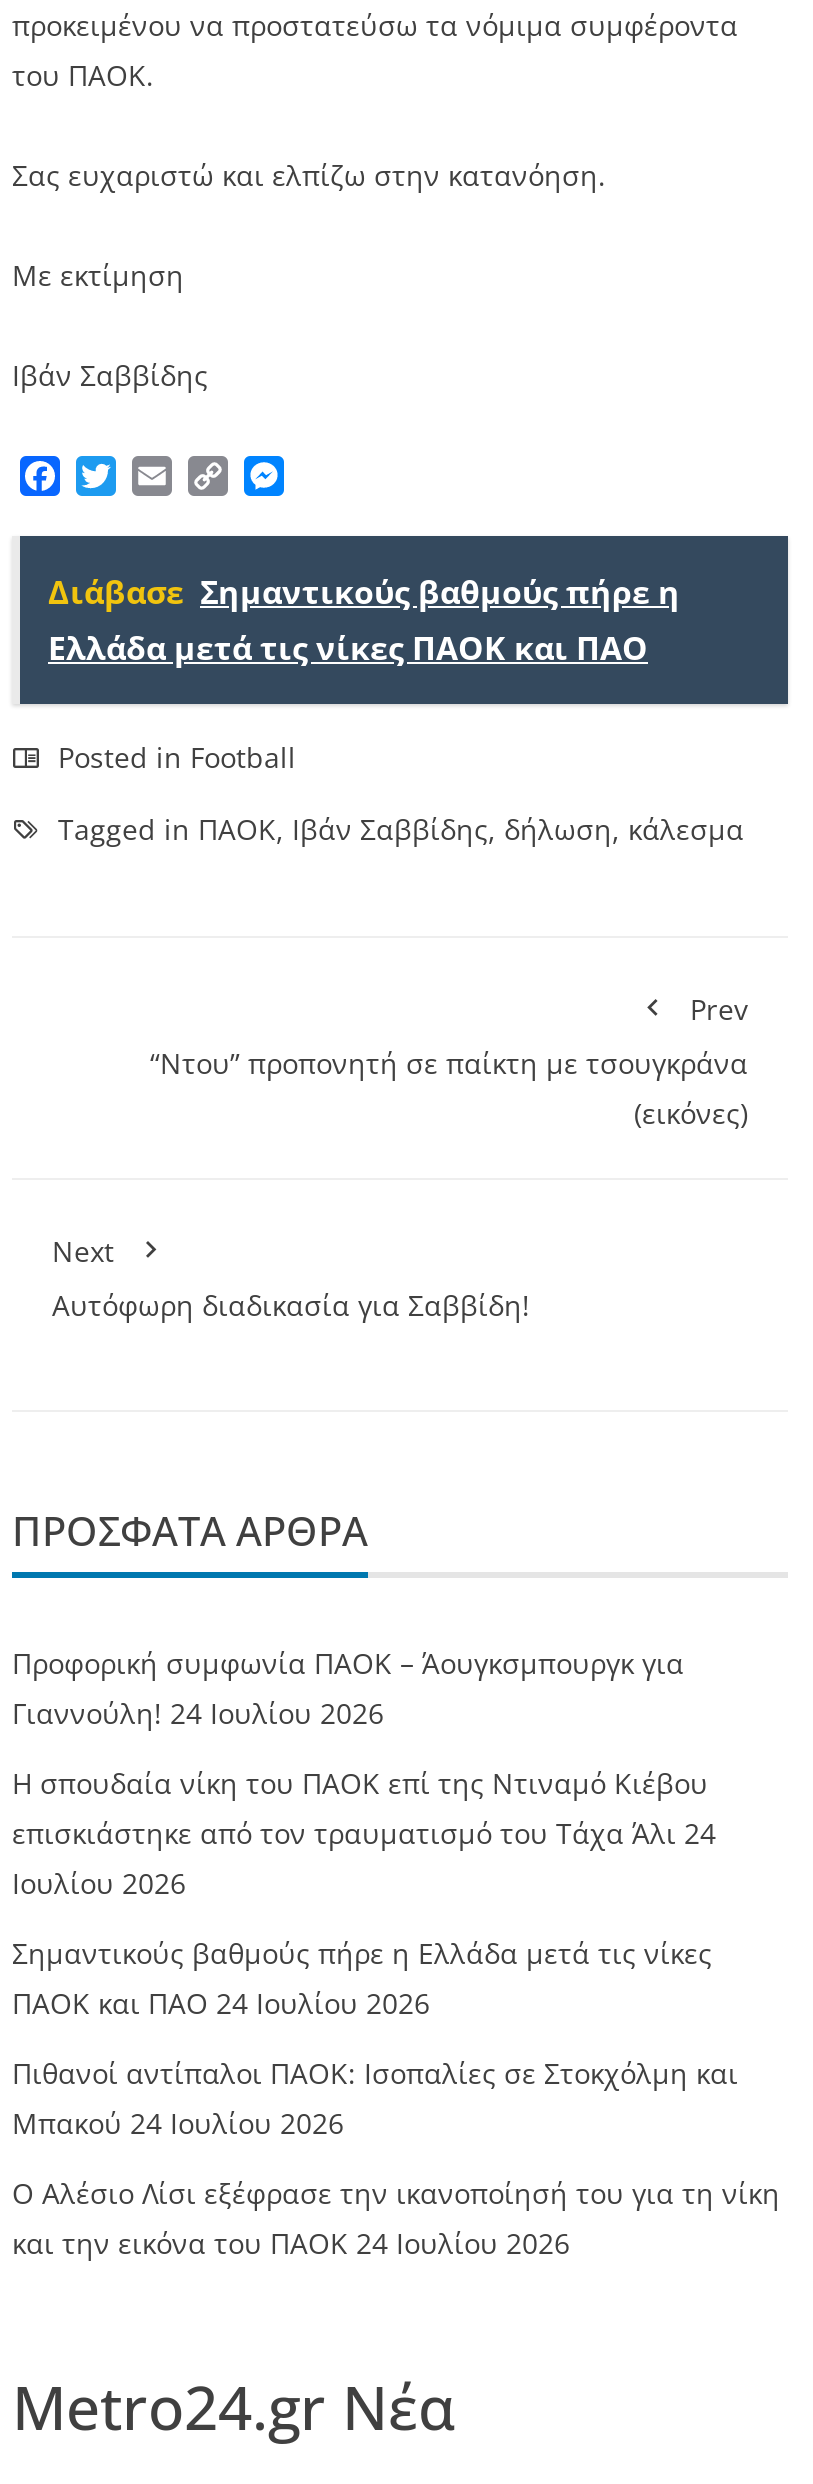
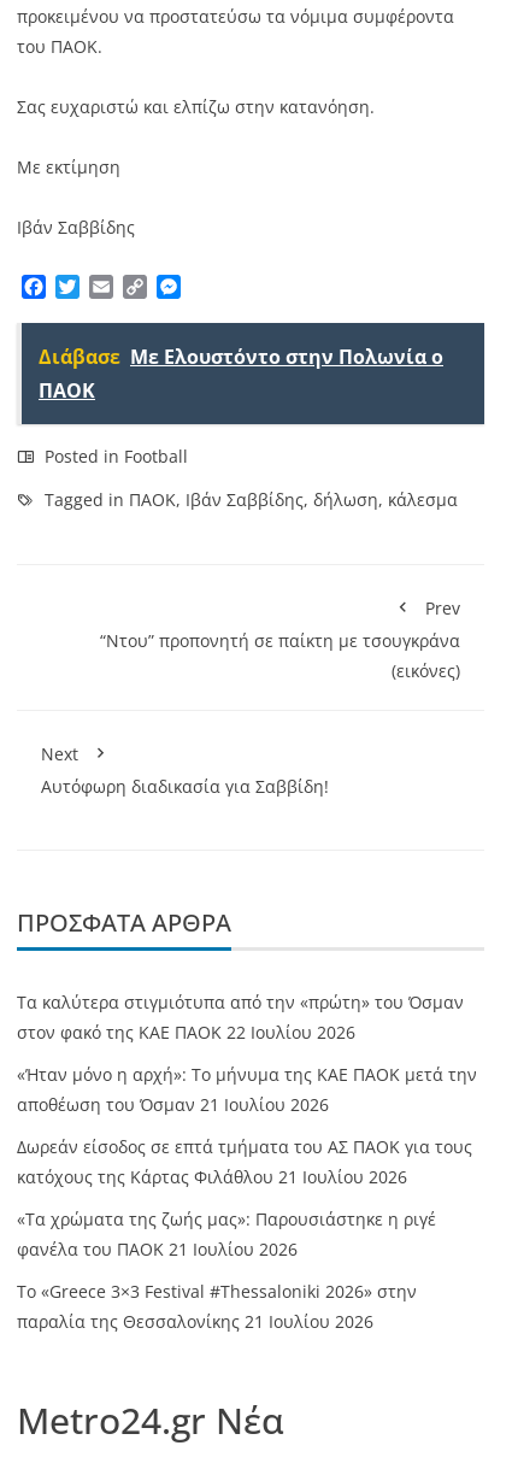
- Διάβασε Σημαντικούς βαθμούς πήρε η
- Ελλάδα μετά τις νίκες ΠΑΟΚ και ΠΑΟ
+ Διάβασε Με Ελουστόντο στην Πολωνία ο
+ ΠΑΟΚ

- Προφορική συμφωνία ΠΑΟΚ – Άουγκσμπουργκ για
- Γιαννούλη! 24 Ιουλίου 2026
+ Τα καλύτερα στιγμιότυπα από την «πρώτη» του Όσμαν
+ στον φακό της ΚΑΕ ΠΑΟΚ 22 Ιουλίου 2026

- Η σπουδαία νίκη του ΠΑΟΚ επί της Ντιναμό Κιέβου
- επισκιάστηκε από τον τραυματισμό του Τάχα Άλι 24
- Ιουλίου 2026
+ «Ήταν μόνο η αρχή»: Το μήνυμα της ΚΑΕ ΠΑΟΚ μετά την
+ αποθέωση του Όσμαν 21 Ιουλίου 2026

- Σημαντικούς βαθμούς πήρε η Ελλάδα μετά τις νίκες
- ΠΑΟΚ και ΠΑΟ 24 Ιουλίου 2026
+ Δωρεάν είσοδος σε επτά τμήματα του ΑΣ ΠΑΟΚ για τους
+ κατόχους της Κάρτας Φιλάθλου 21 Ιουλίου 2026

- Πιθανοί αντίπαλοι ΠΑΟΚ: Ισοπαλίες σε Στοκχόλμη και
- Μπακού 24 Ιουλίου 2026
+ «Τα χρώματα της ζωής μας»: Παρουσιάστηκε η ριγέ
+ φανέλα του ΠΑΟΚ 21 Ιουλίου 2026

- Ο Αλέσιο Λίσι εξέφρασε την ικανοποίησή του για τη νίκη
- και την εικόνα του ΠΑΟΚ 24 Ιουλίου 2026
+ Το «Greece 3×3 Festival #Thessaloniki 2026» στην
+ παραλία της Θεσσαλονίκης 21 Ιουλίου 2026
